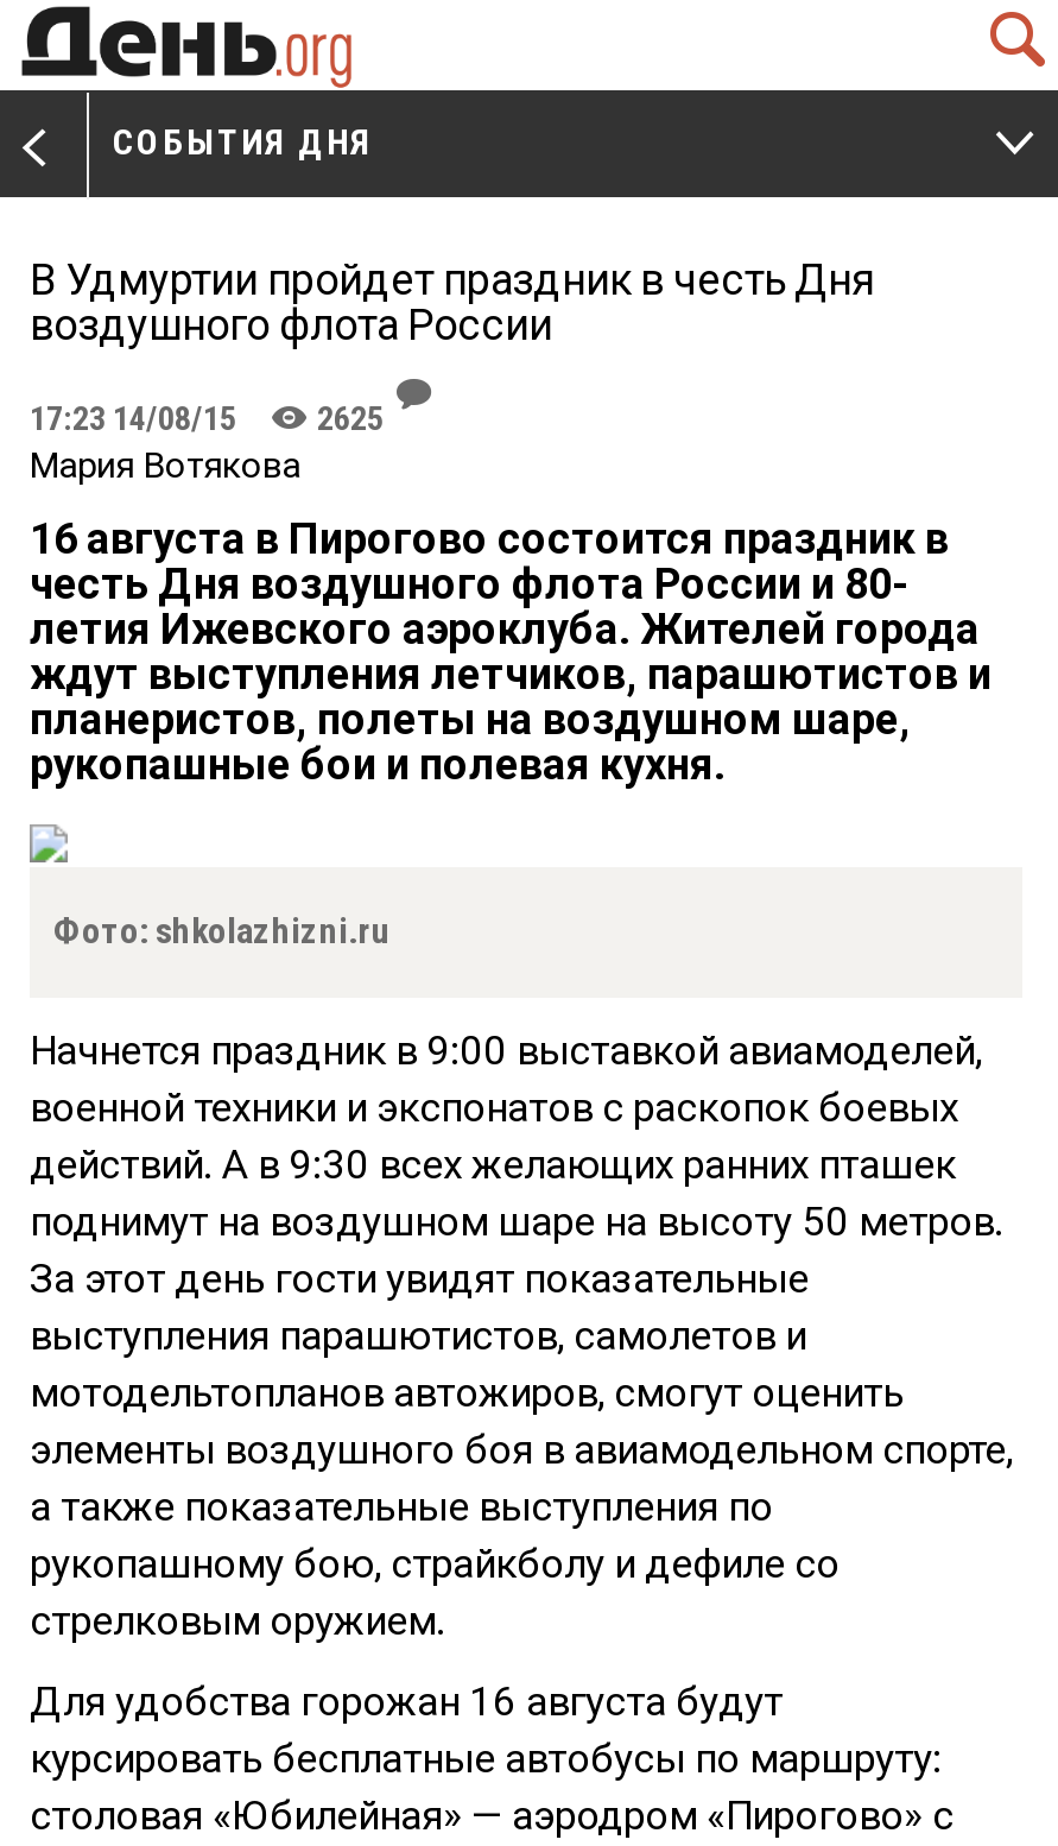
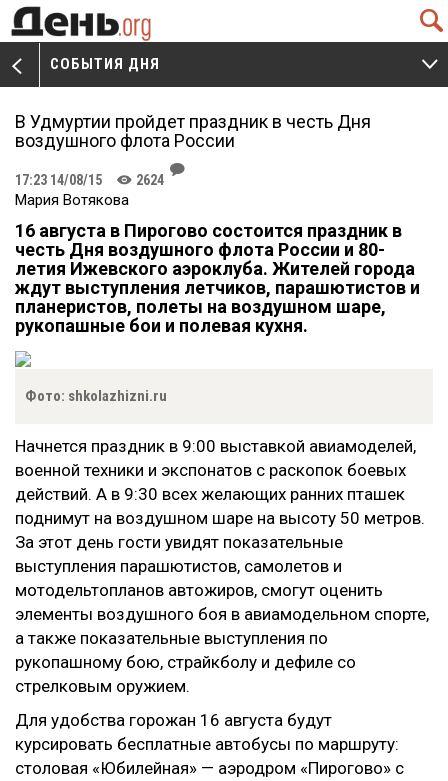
- 17:23 14/08/15 K 2625
+ 17:23 14/08/15 K 2624
